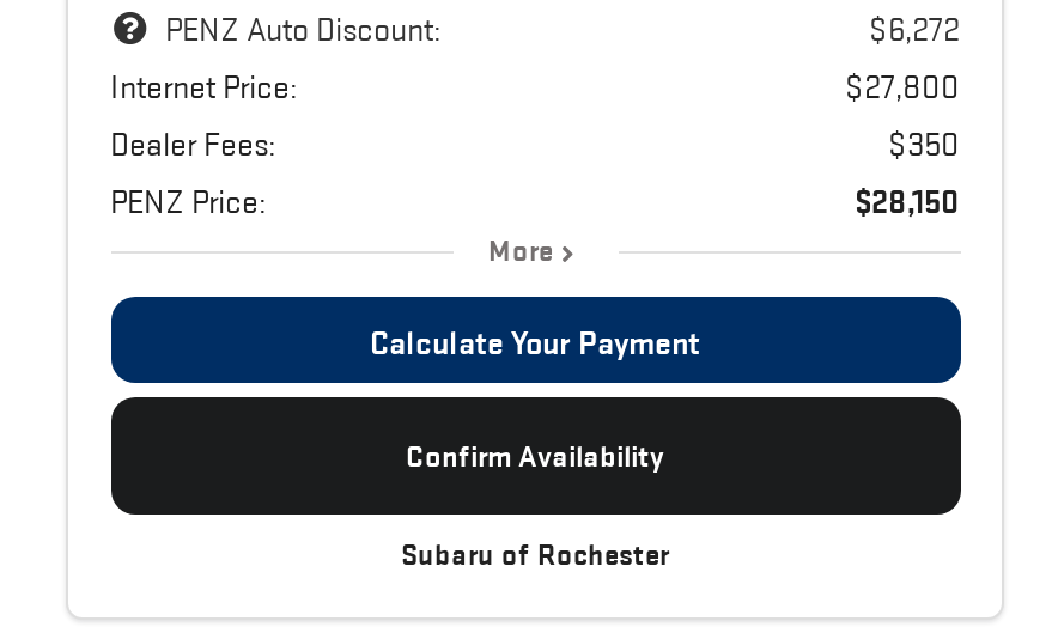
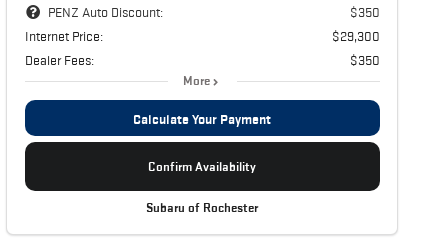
- $6,272
+ $350

- $27,800
+ $29,300

- PENZ Price:
- $28,150
